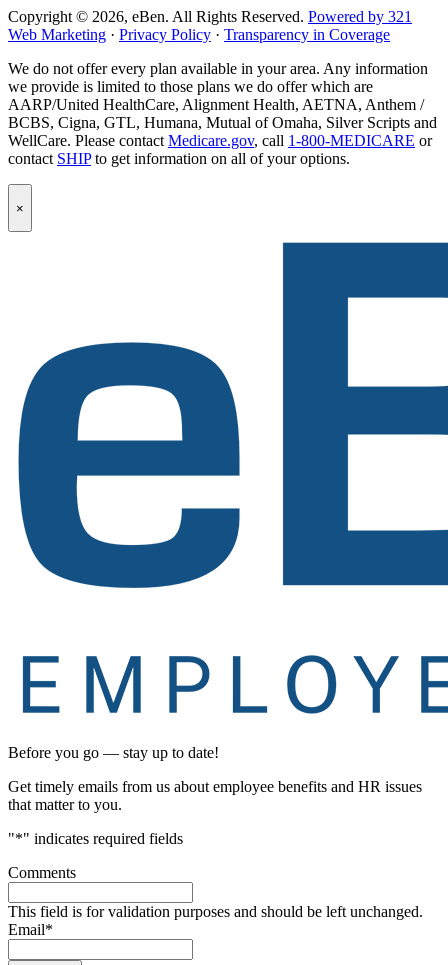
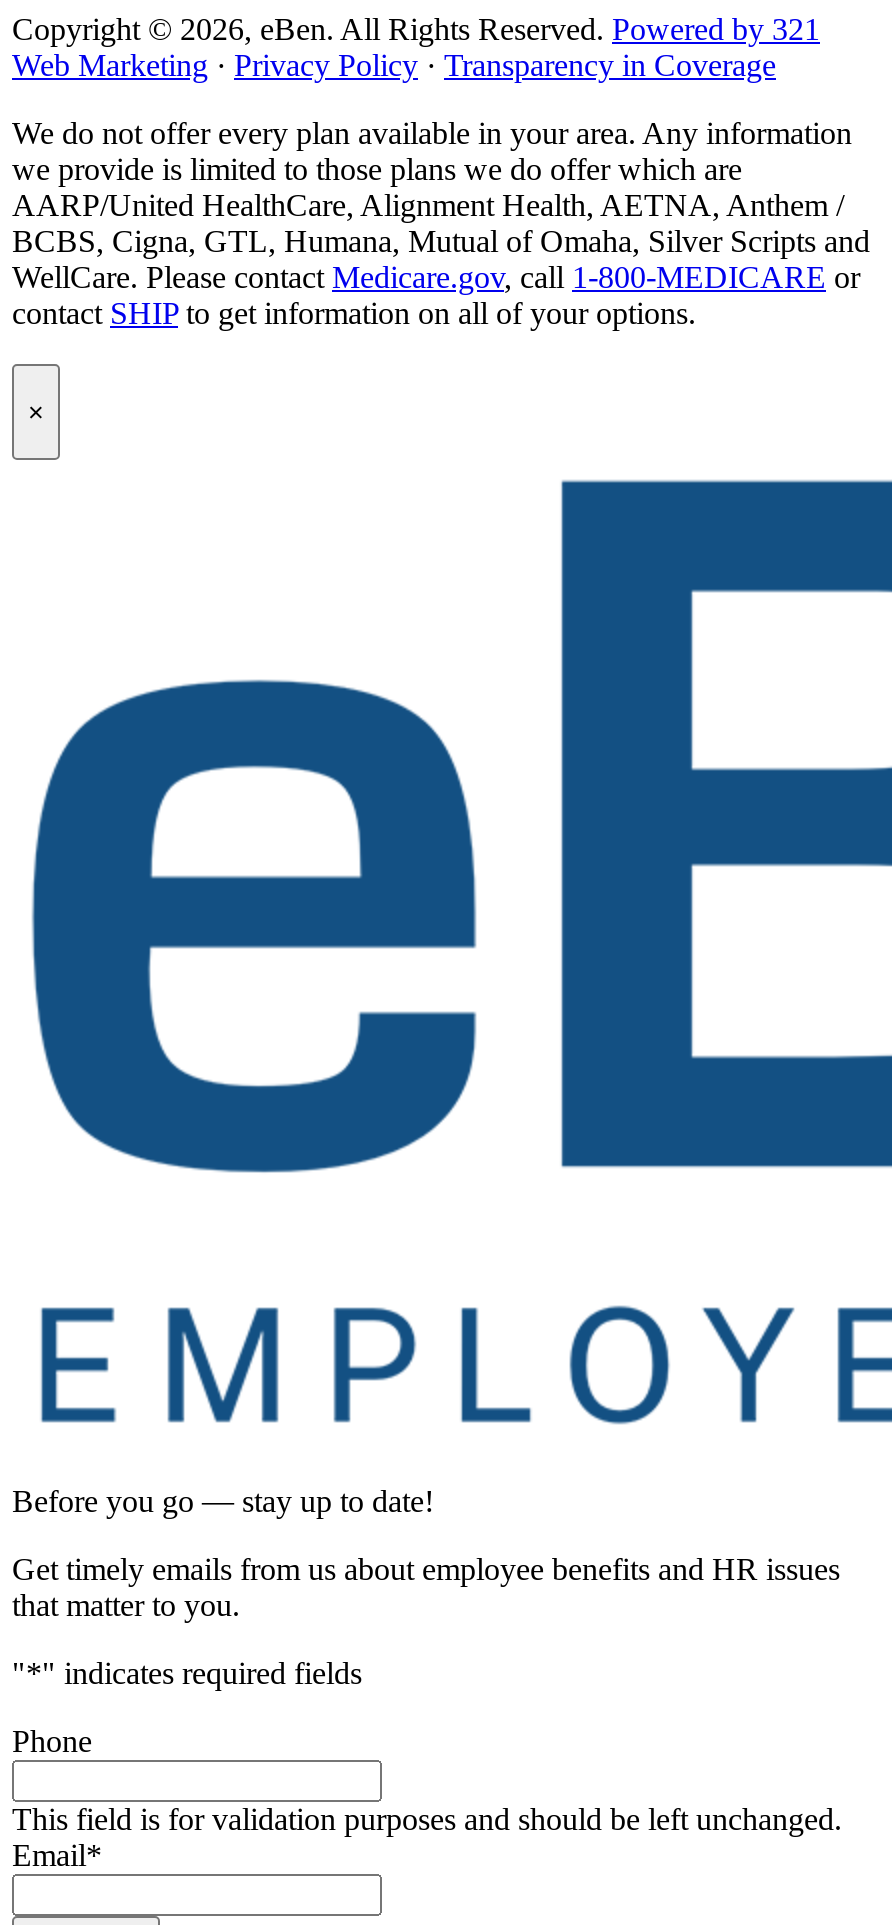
- Comments
+ Phone
